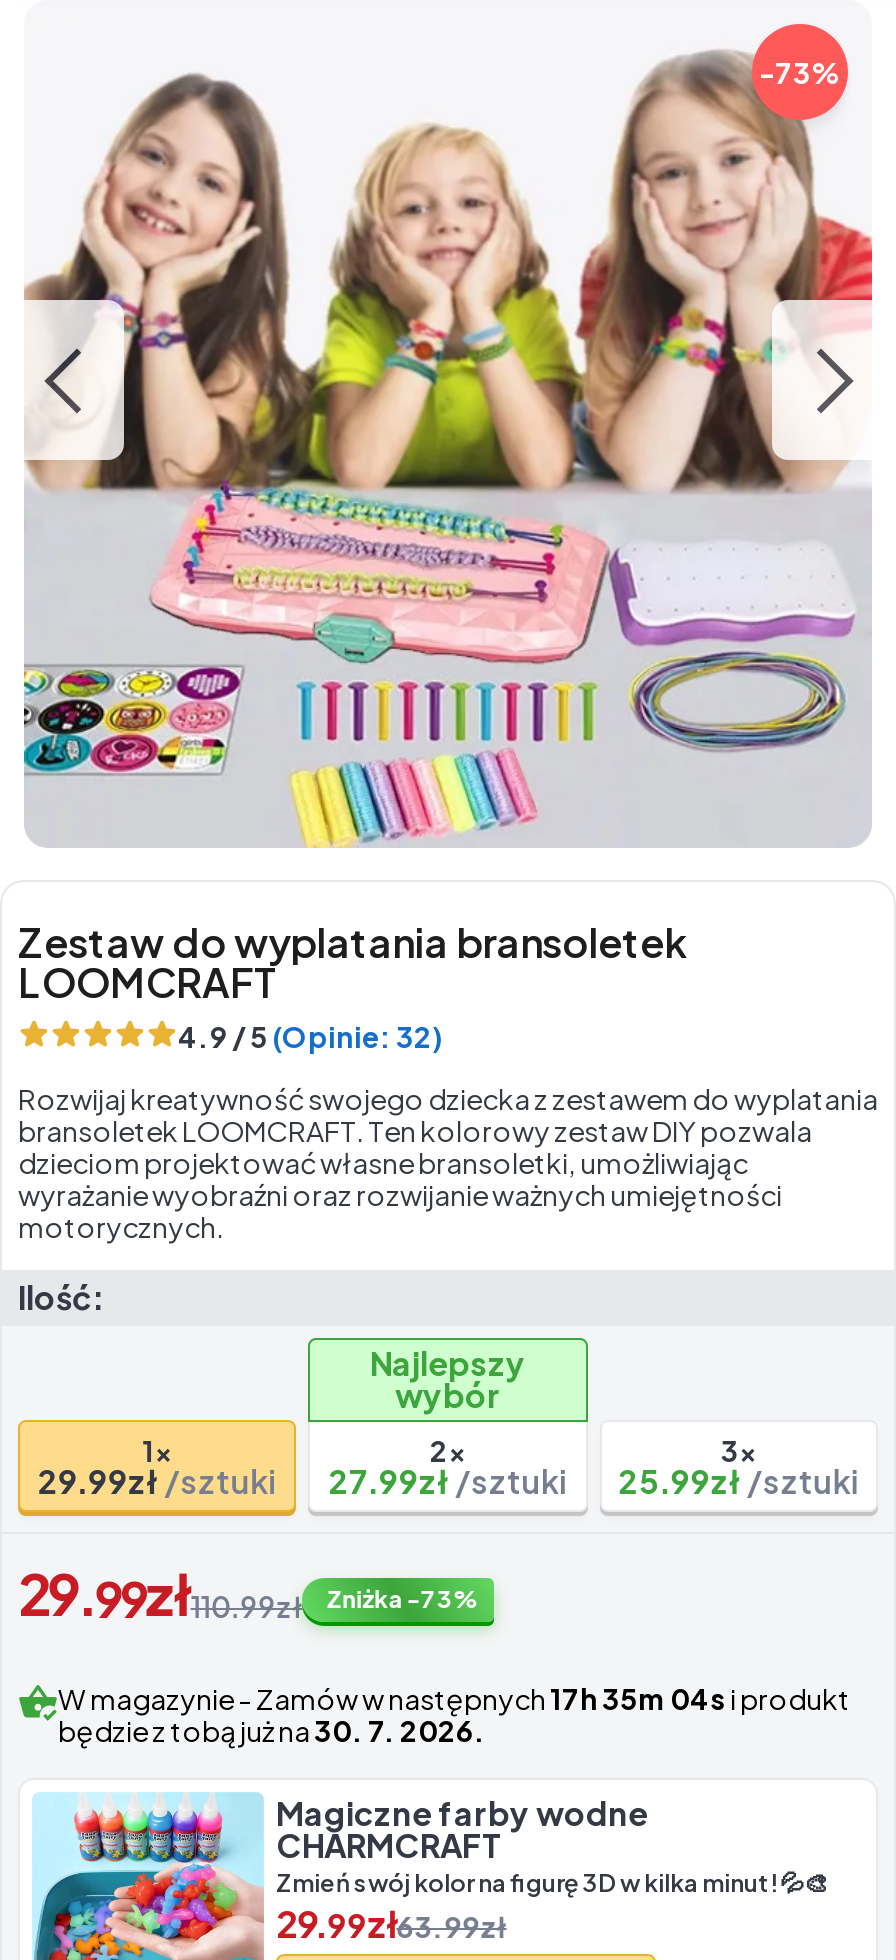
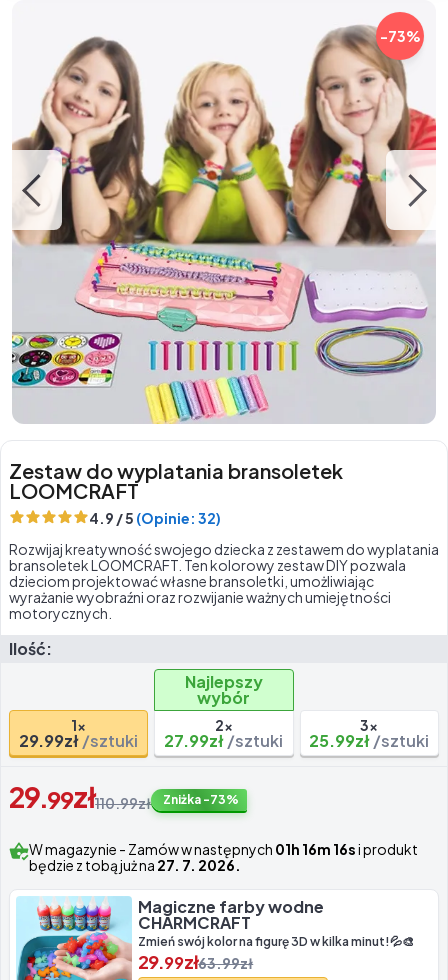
- W magazynie- Zamów w następnych 17h 35m 04s i produkt
+ W magazynie- Zamów w następnych 01h 16m 16s i produkt

- będzie z tobą już na 30. 7. 2026.
+ będzie z tobą już na 27. 7. 2026.
